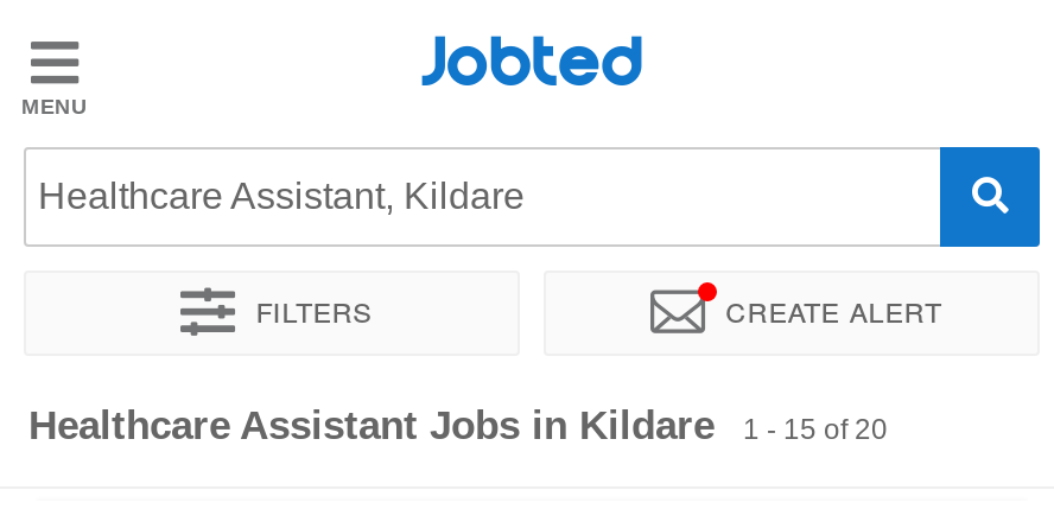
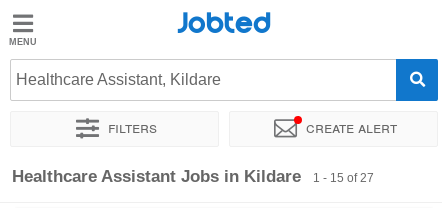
- 1 - 15 of 20
+ 1 - 15 of 27
